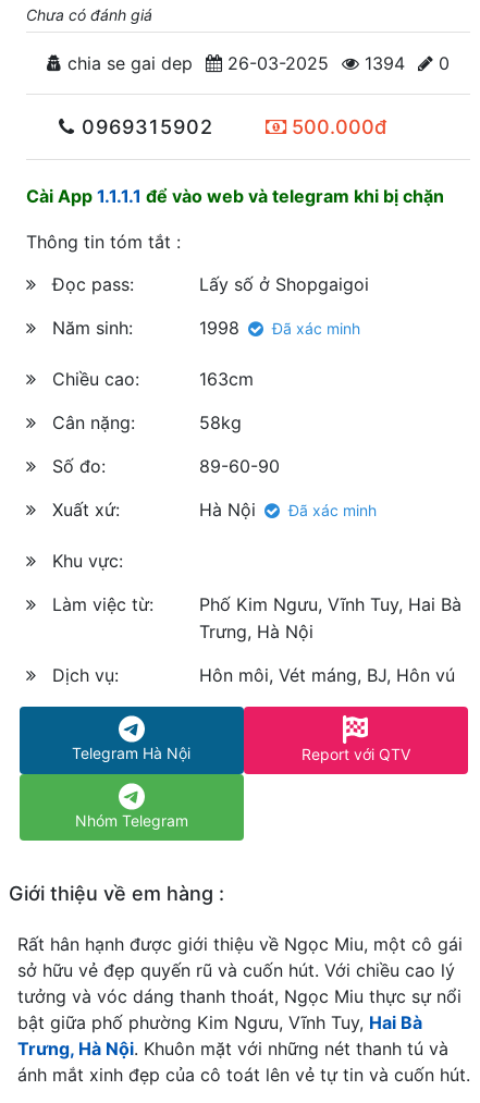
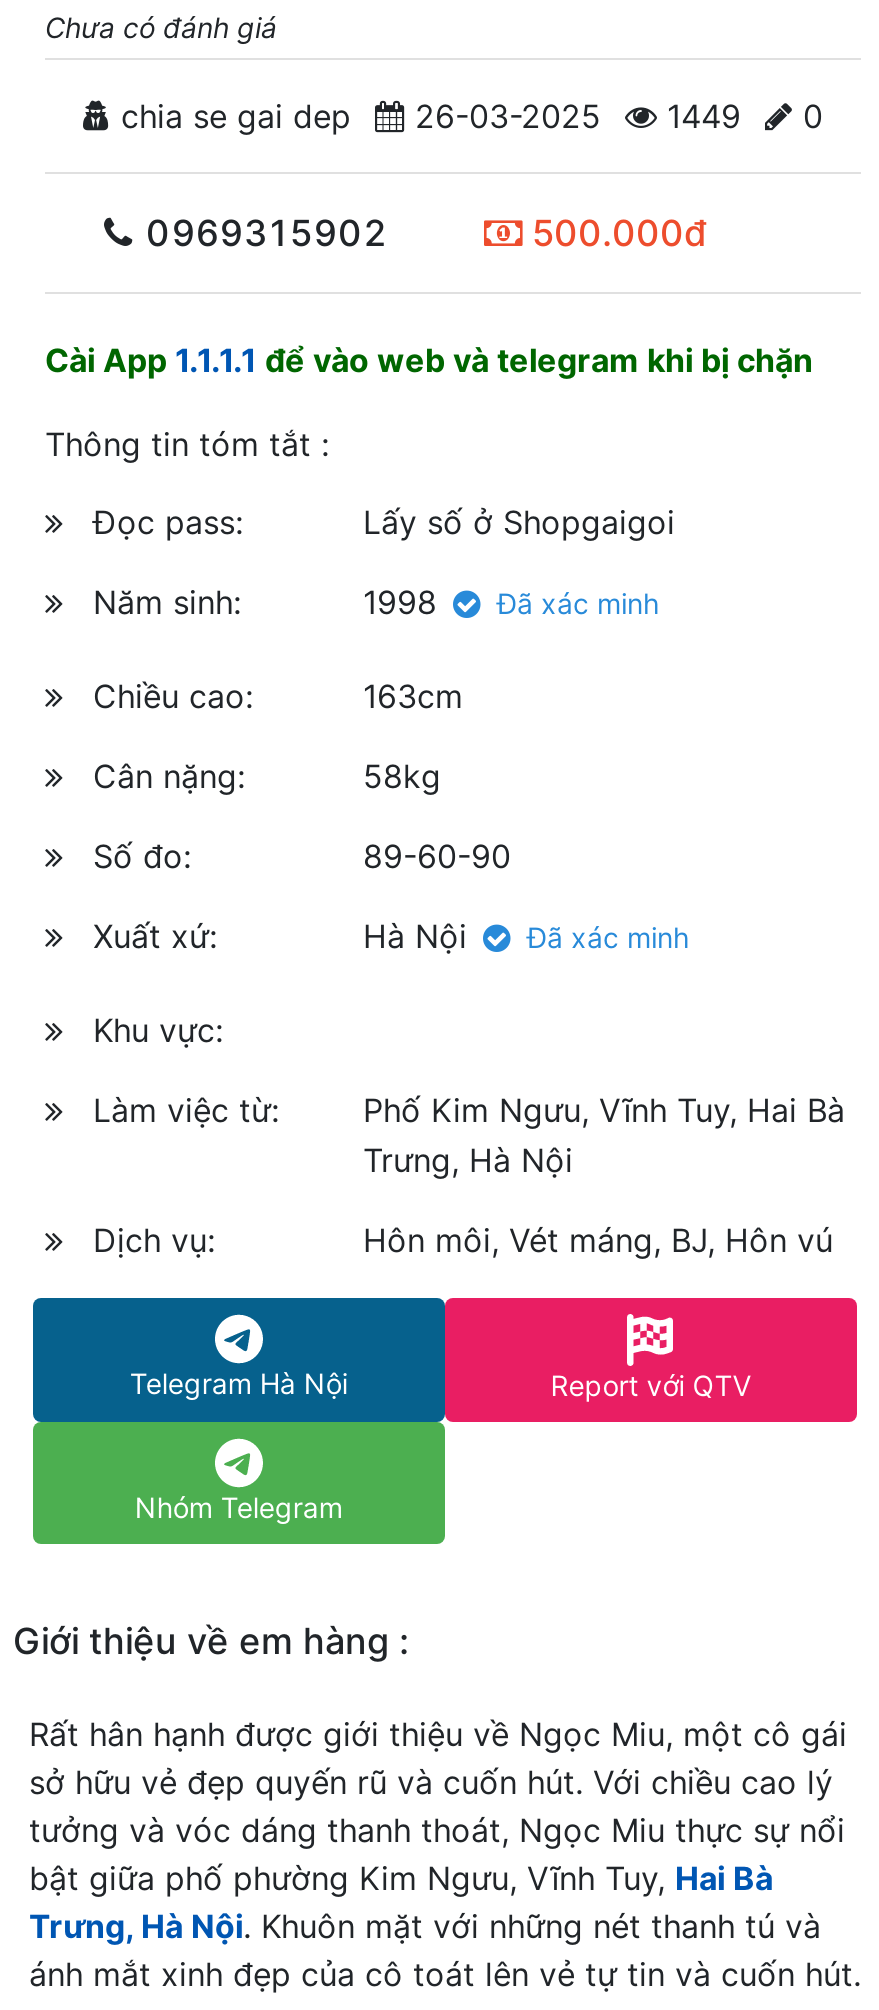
- chia se gai dep 26-03-2025 1394 0
+ chia se gai dep 26-03-2025 1449 0
